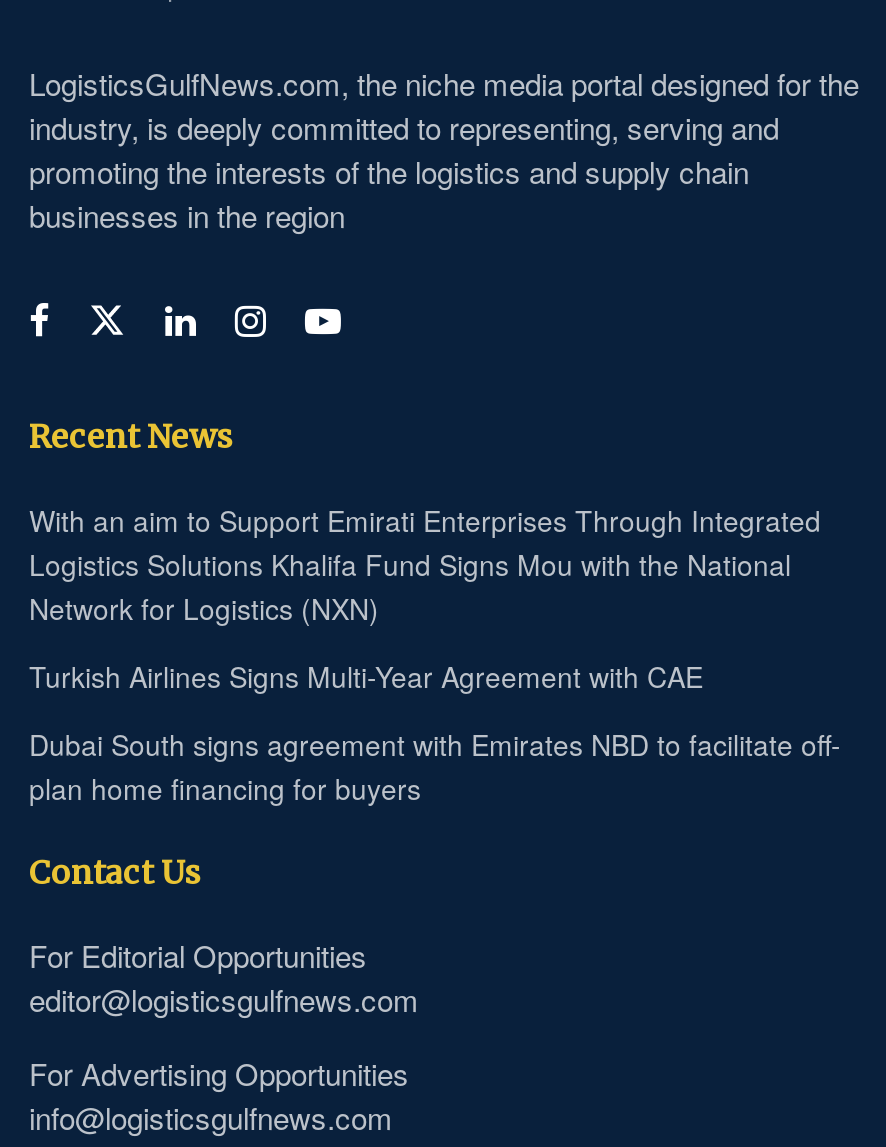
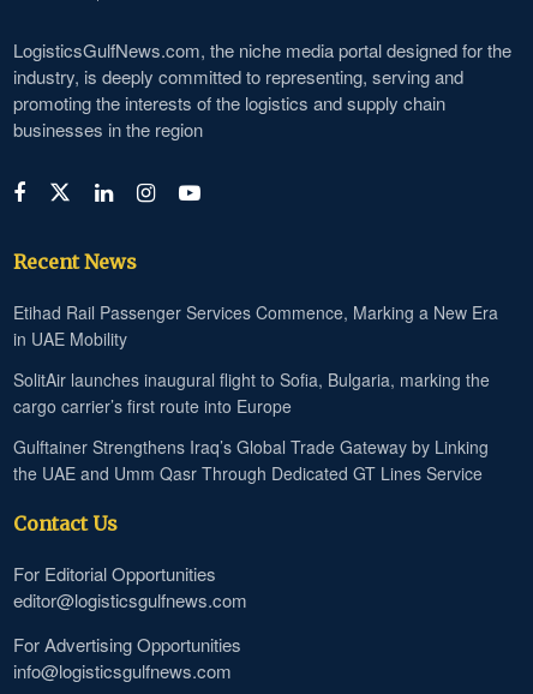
- With an aim to Support Emirati Enterprises Through Integrated
- Logistics Solutions Khalifa Fund Signs Mou with the National
- Network for Logistics (NXN)
+ Etihad Rail Passenger Services Commence, Marking a New Era
+ in UAE Mobility

- Turkish Airlines Signs Multi-Year Agreement with CAE
+ SolitAir launches inaugural flight to Sofia, Bulgaria, marking the
+ cargo carrier’s first route into Europe

- Dubai South signs agreement with Emirates NBD to facilitate off-
- plan home financing for buyers
+ Gulftainer Strengthens Iraq’s Global Trade Gateway by Linking
+ the UAE and Umm Qasr Through Dedicated GT Lines Service
